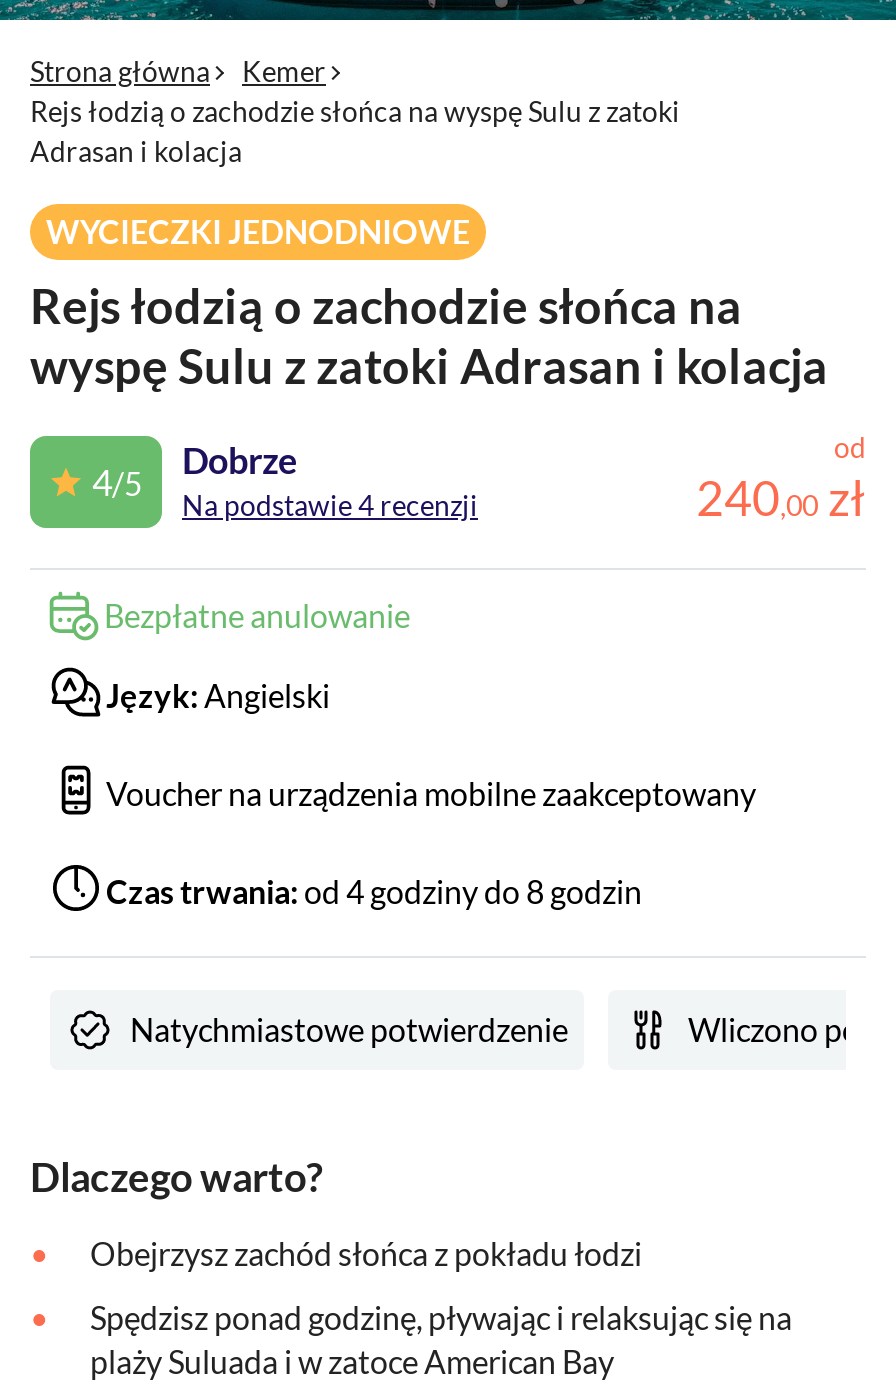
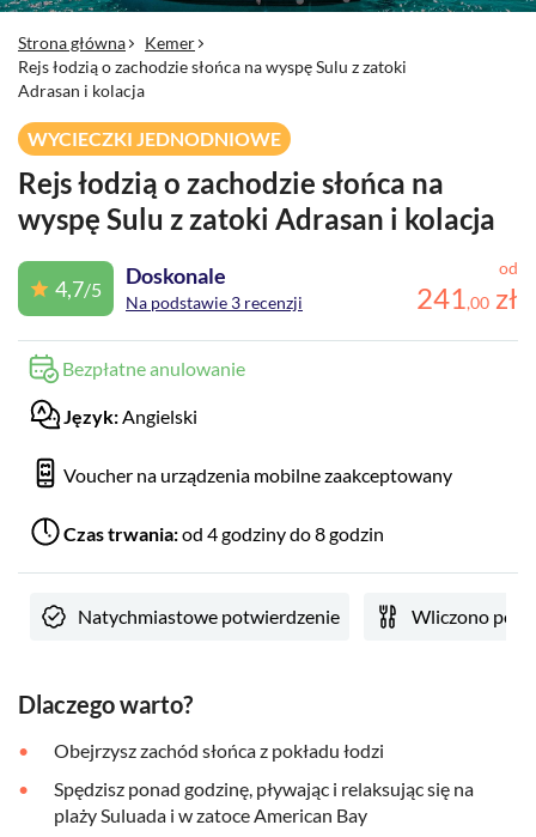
- 4/5
- Dobrze
- Na podstawie 4 recenzji
+ 4,7/5
+ Doskonale
+ Na podstawie 3 recenzji

- 240,00 zł
+ 241,00 zł
